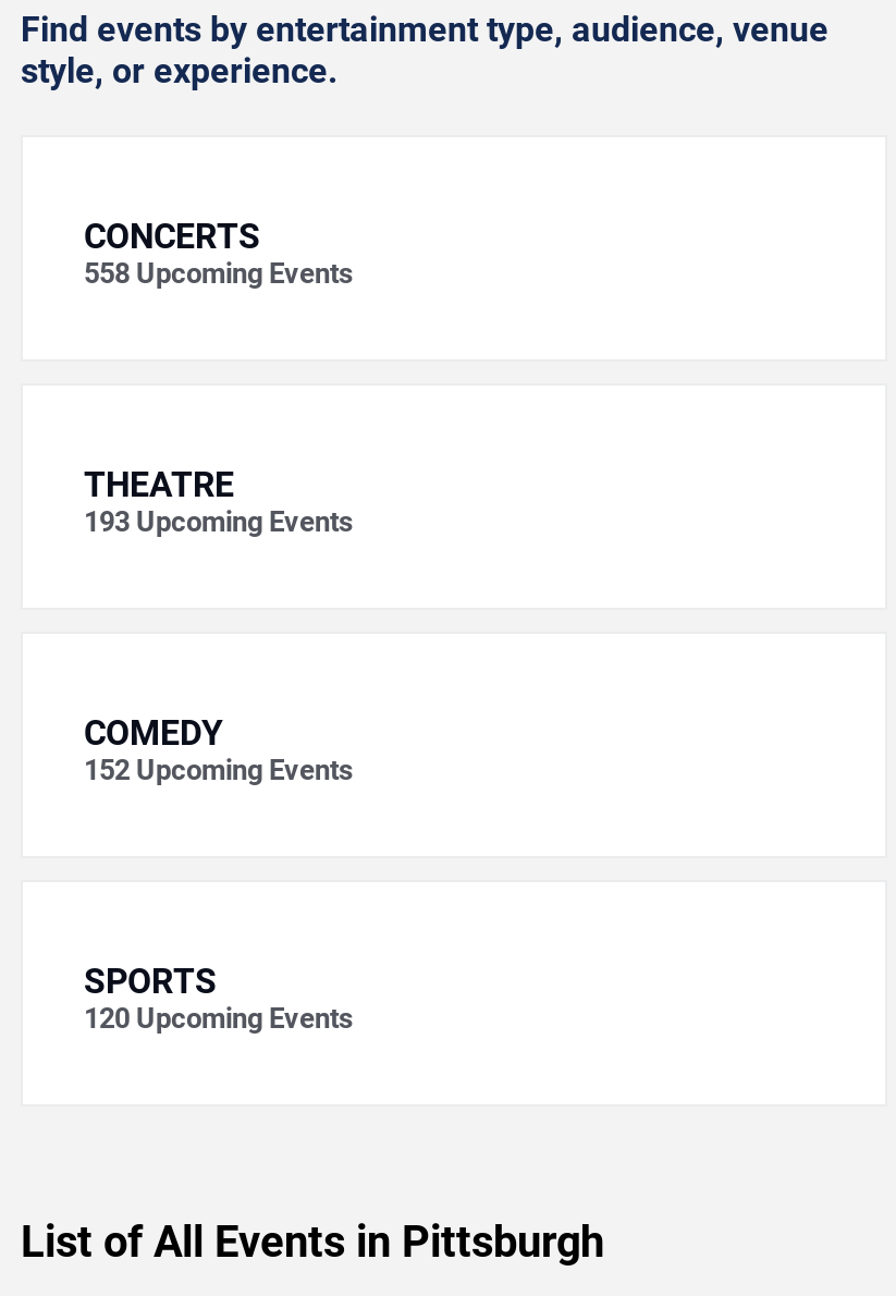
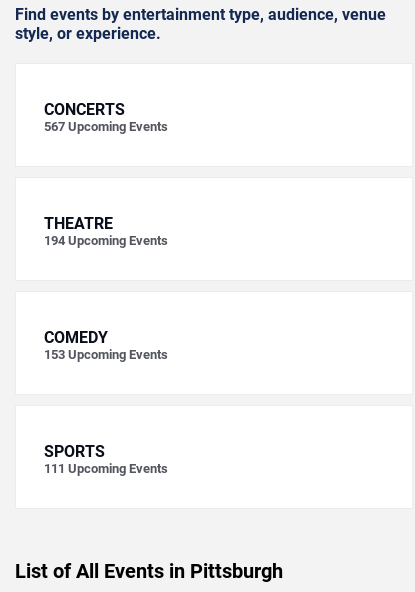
- 558 Upcoming Events
+ 567 Upcoming Events

- 193 Upcoming Events
+ 194 Upcoming Events

- 152 Upcoming Events
+ 153 Upcoming Events

- 120 Upcoming Events
+ 111 Upcoming Events
